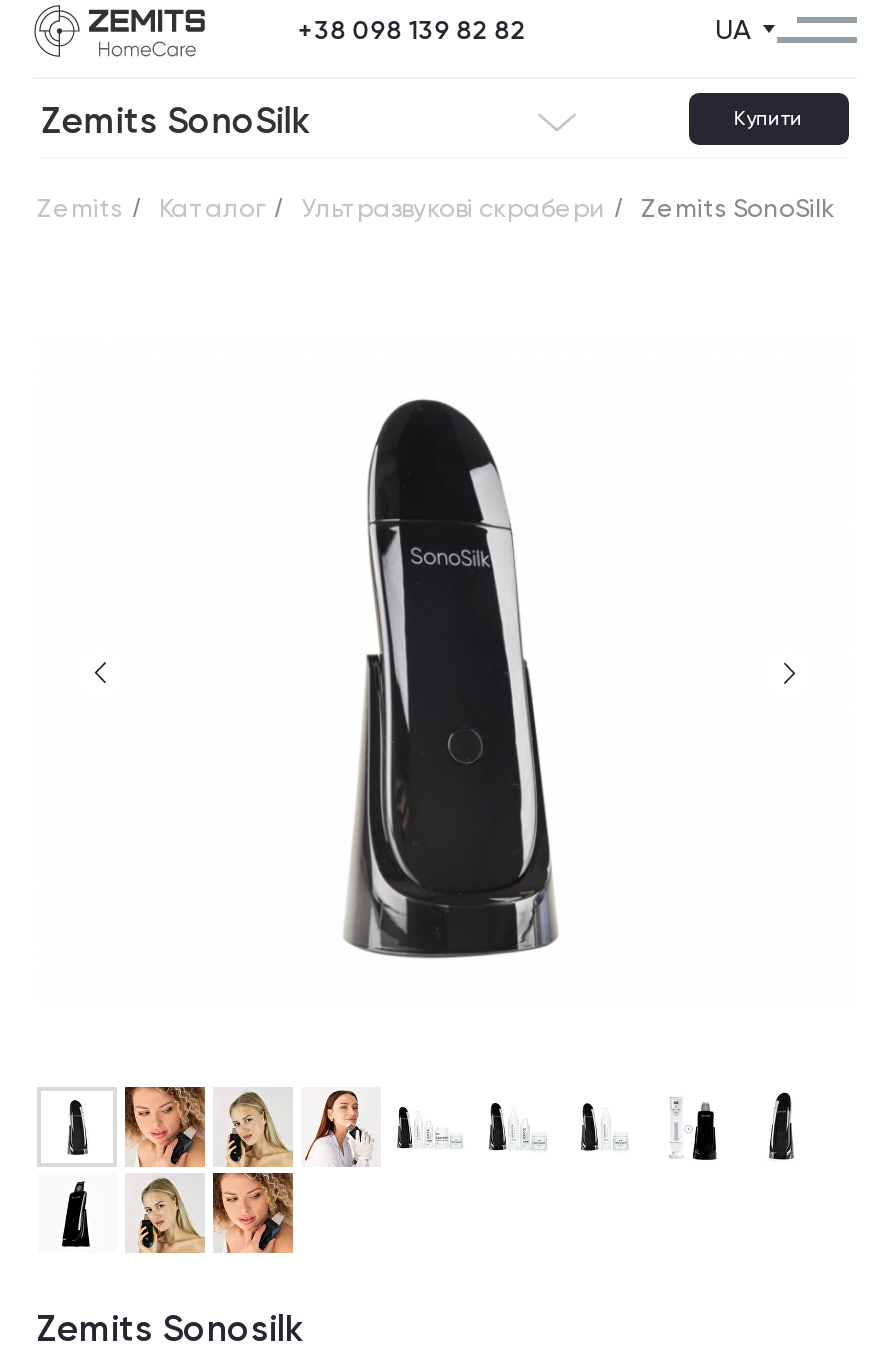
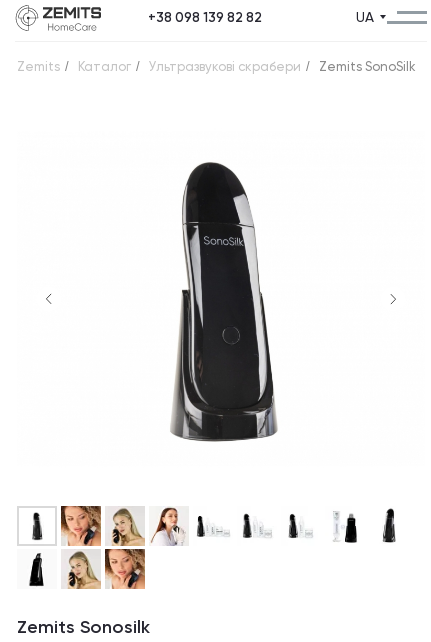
- Zemits SonoSilk
- Купити
